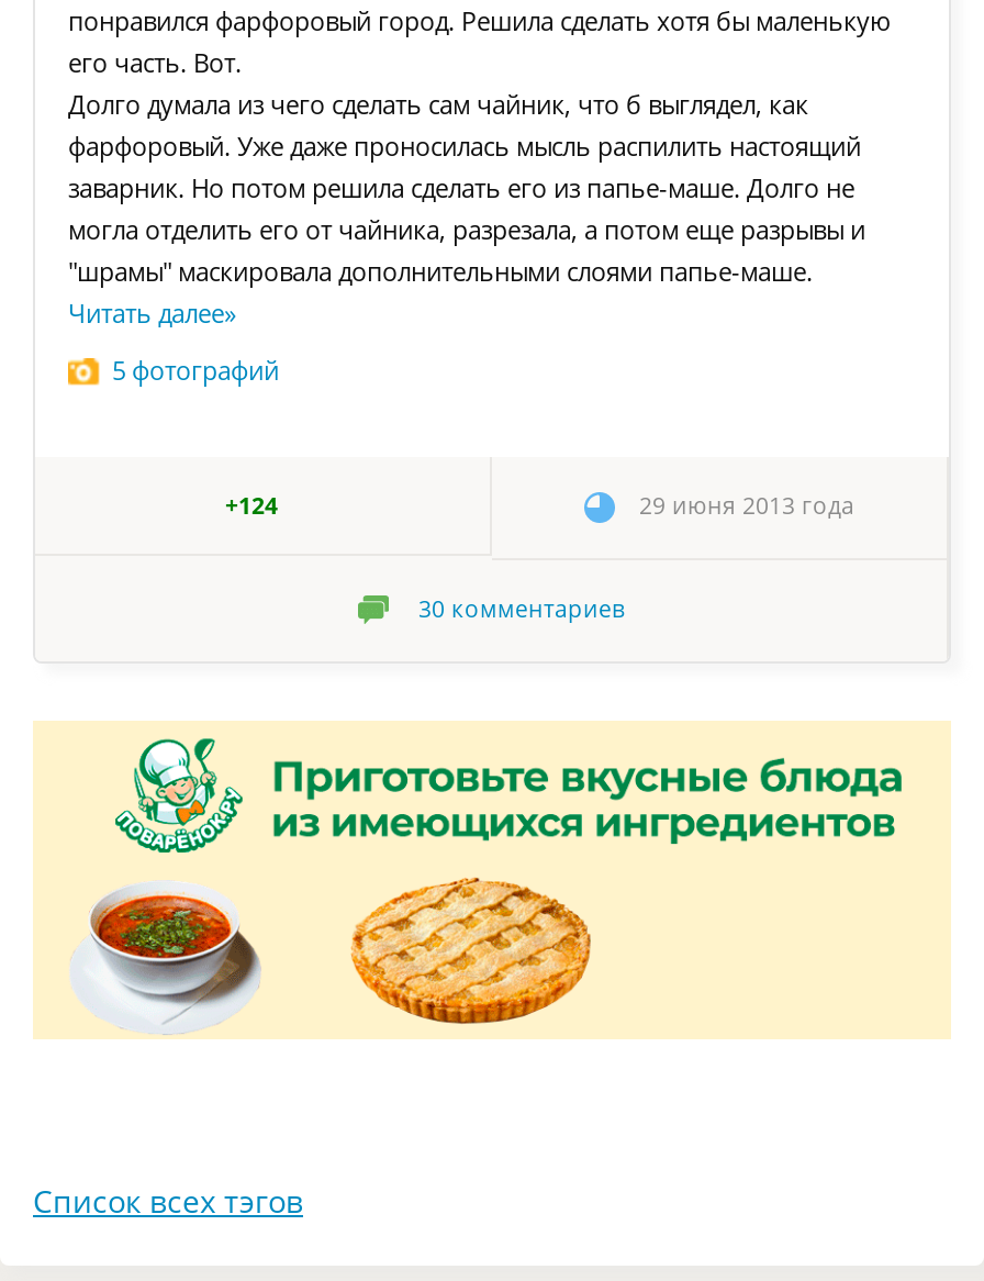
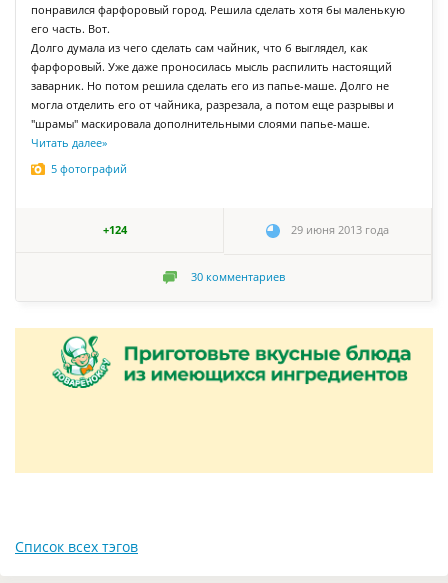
- [image]

- [image]
